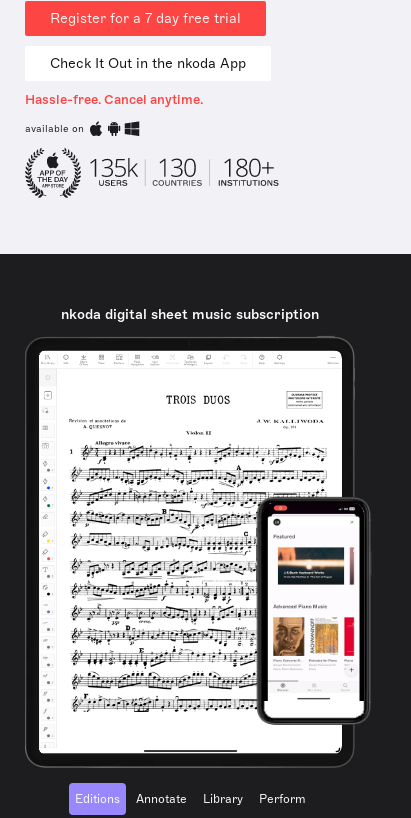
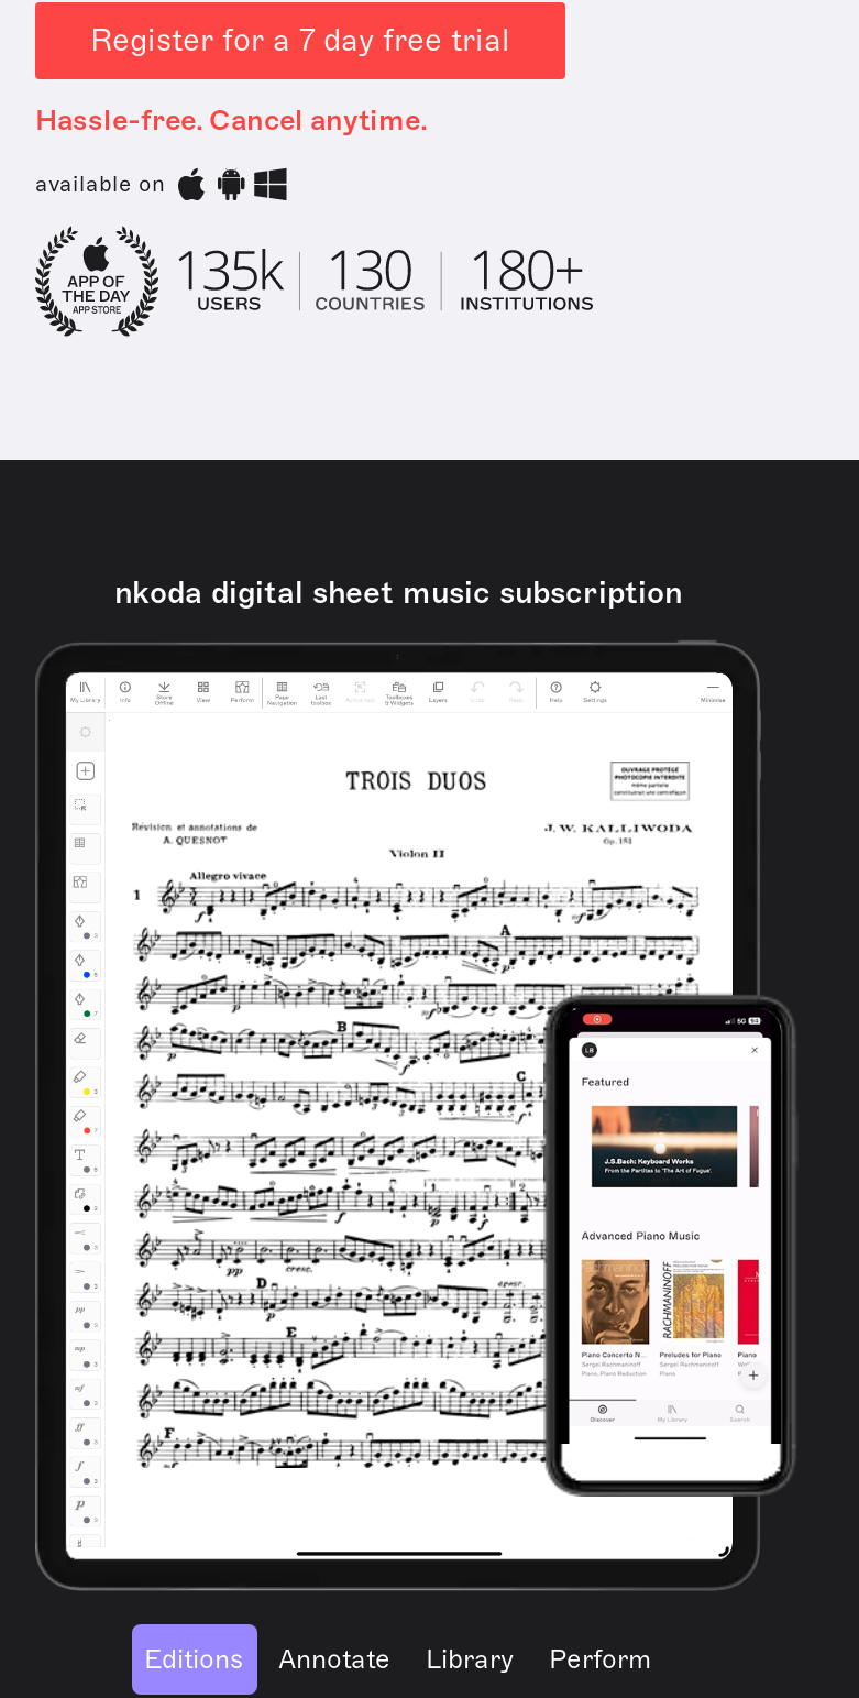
- Check It Out in the nkoda App
